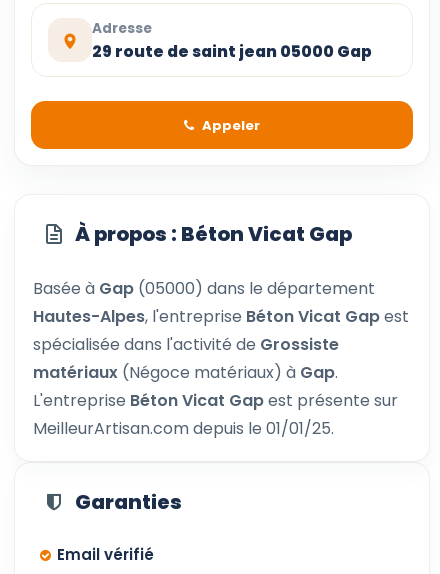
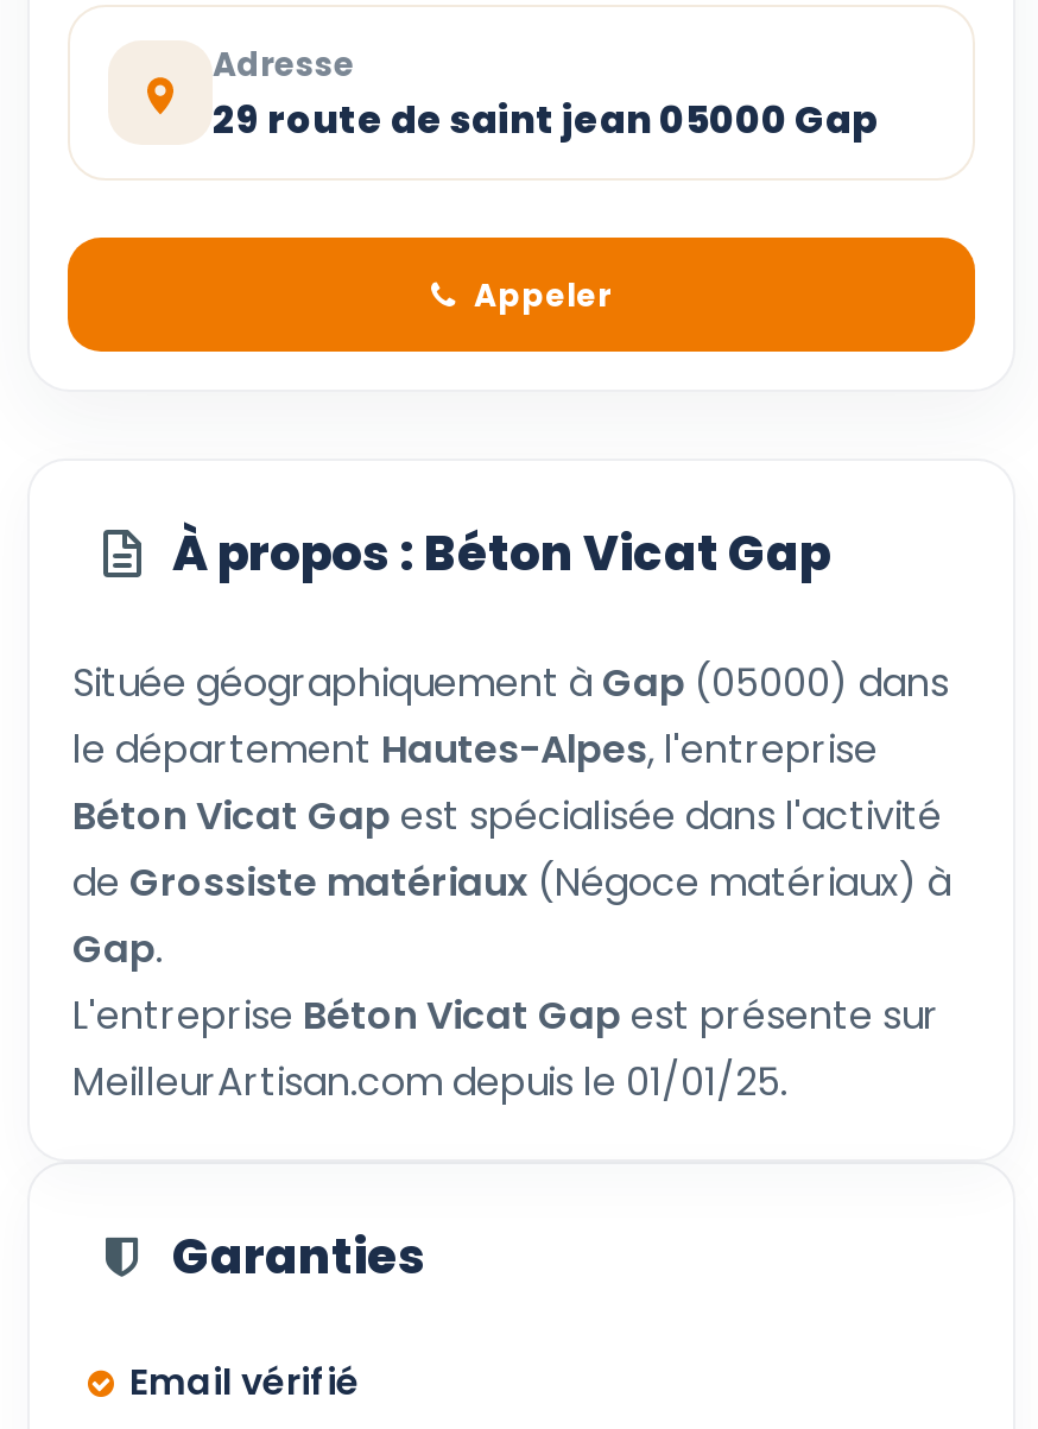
- Basée à Gap (05000) dans le département
- Hautes-Alpes, l'entreprise Béton Vicat Gap est
- spécialisée dans l'activité de Grossiste
- matériaux (Négoce matériaux) à Gap.
+ Située géographiquement à Gap (05000) dans
+ le département Hautes-Alpes, l'entreprise
+ Béton Vicat Gap est spécialisée dans l'activité
+ de Grossiste matériaux (Négoce matériaux) à
+ Gap.
